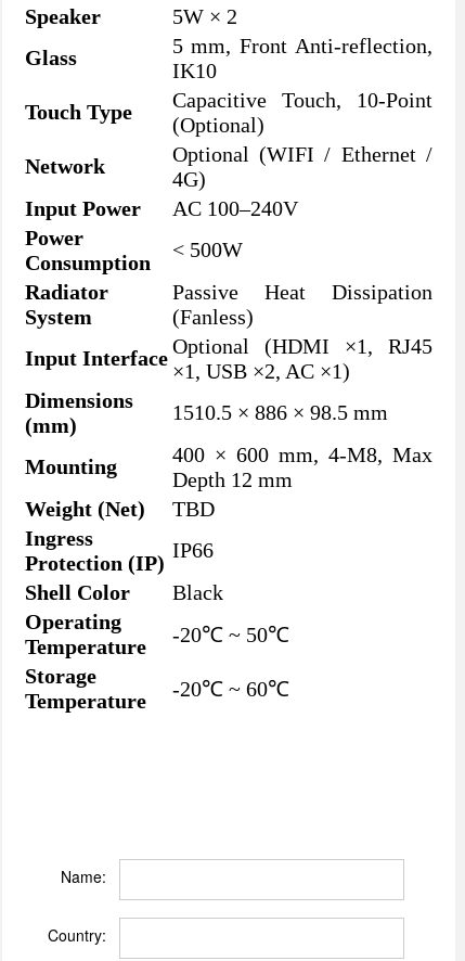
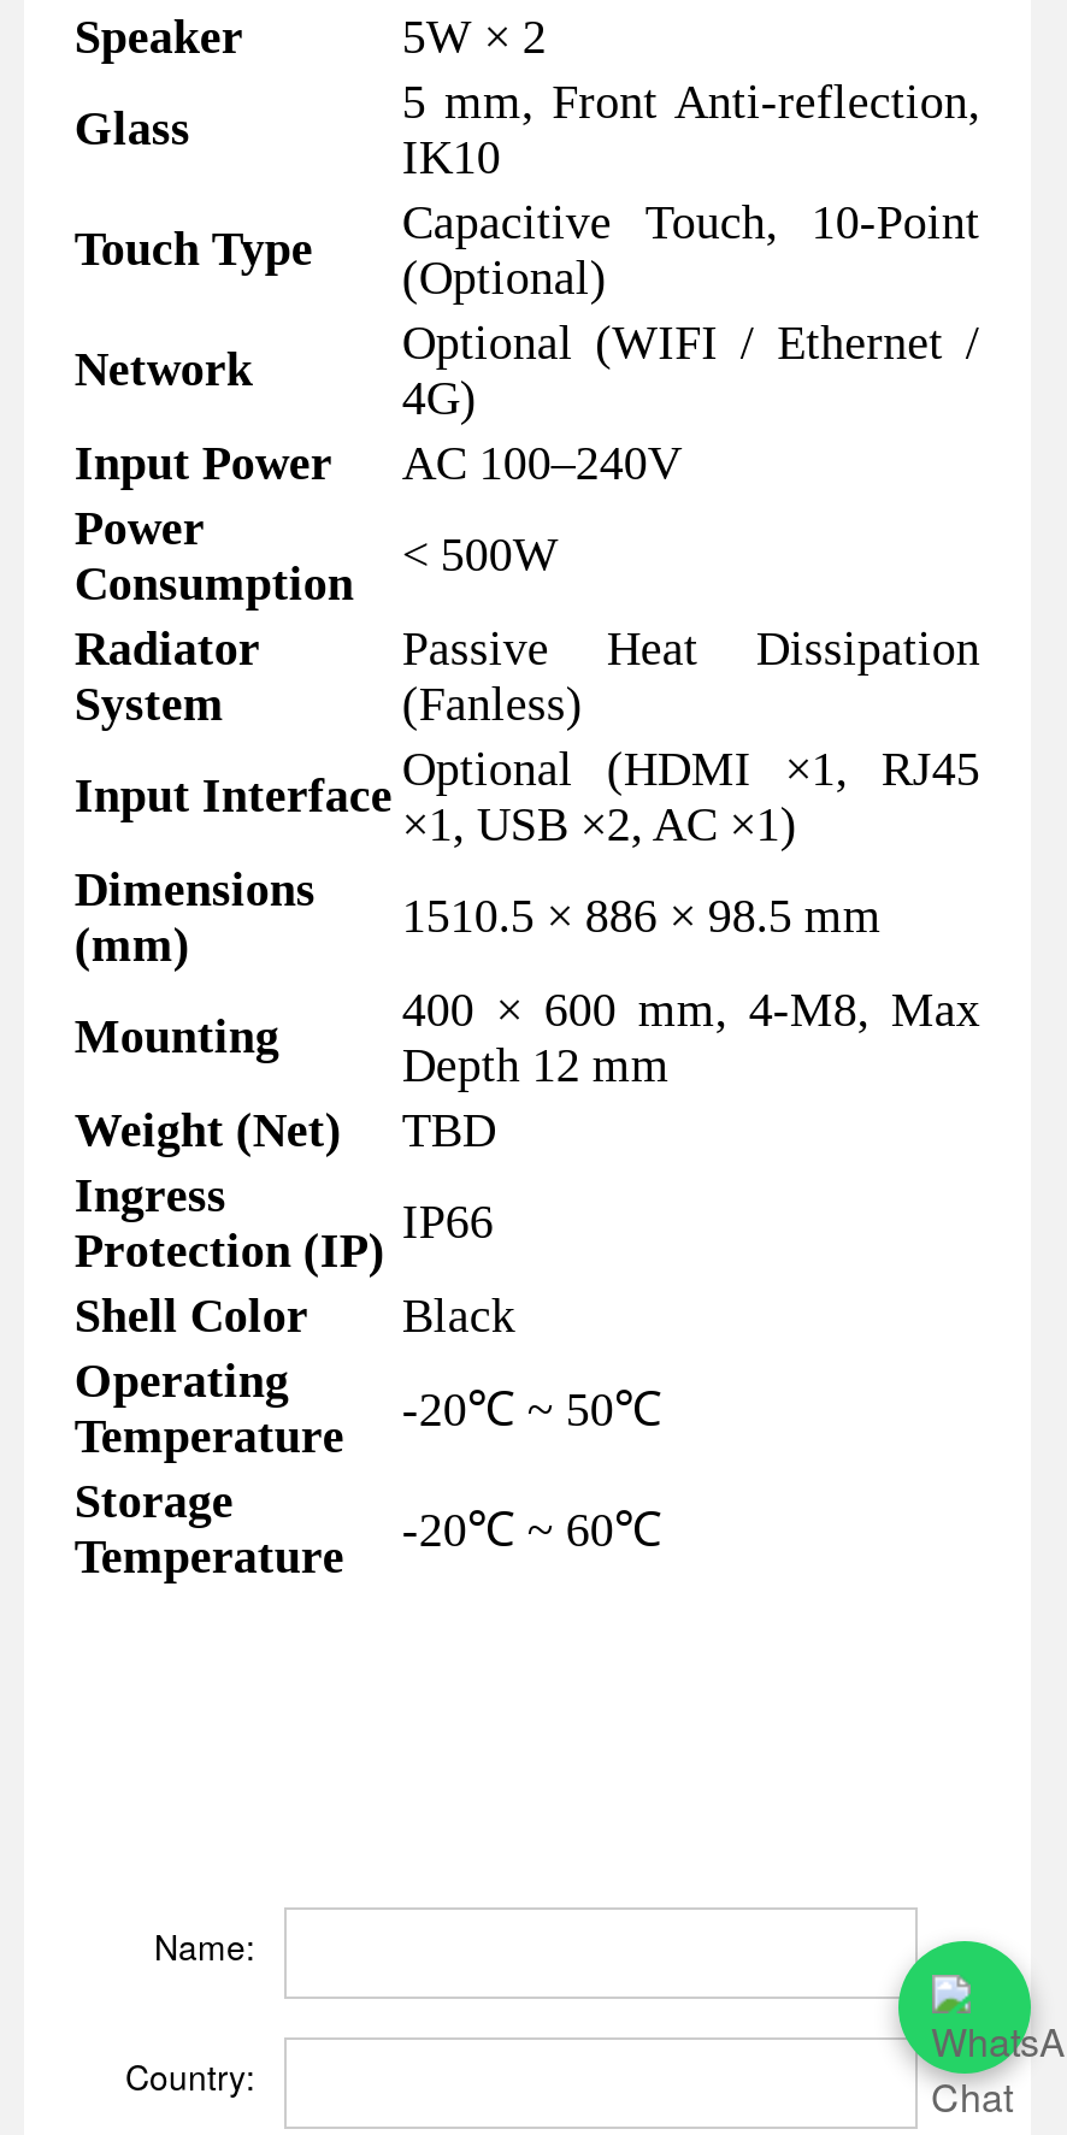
+ [image]
